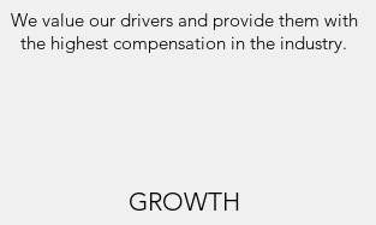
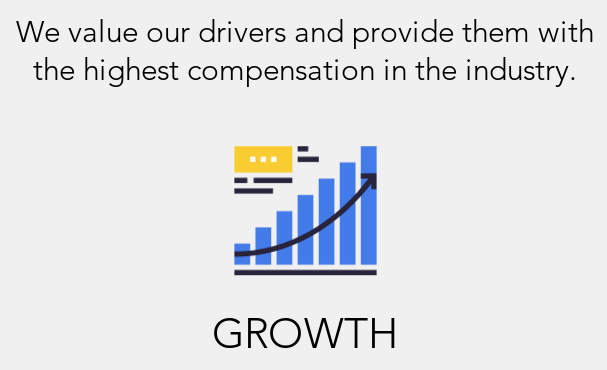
+ [image]
